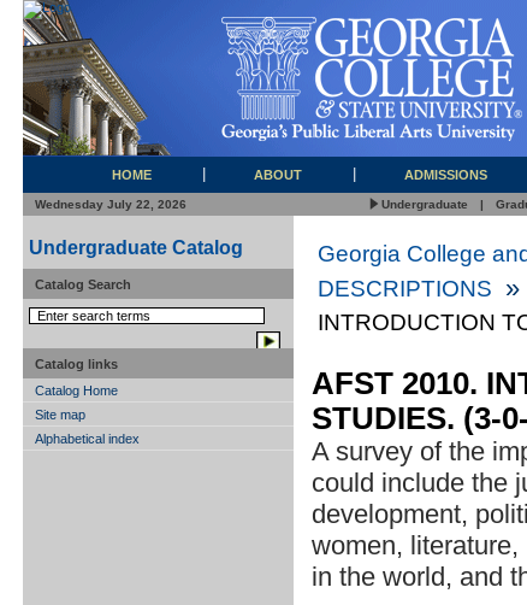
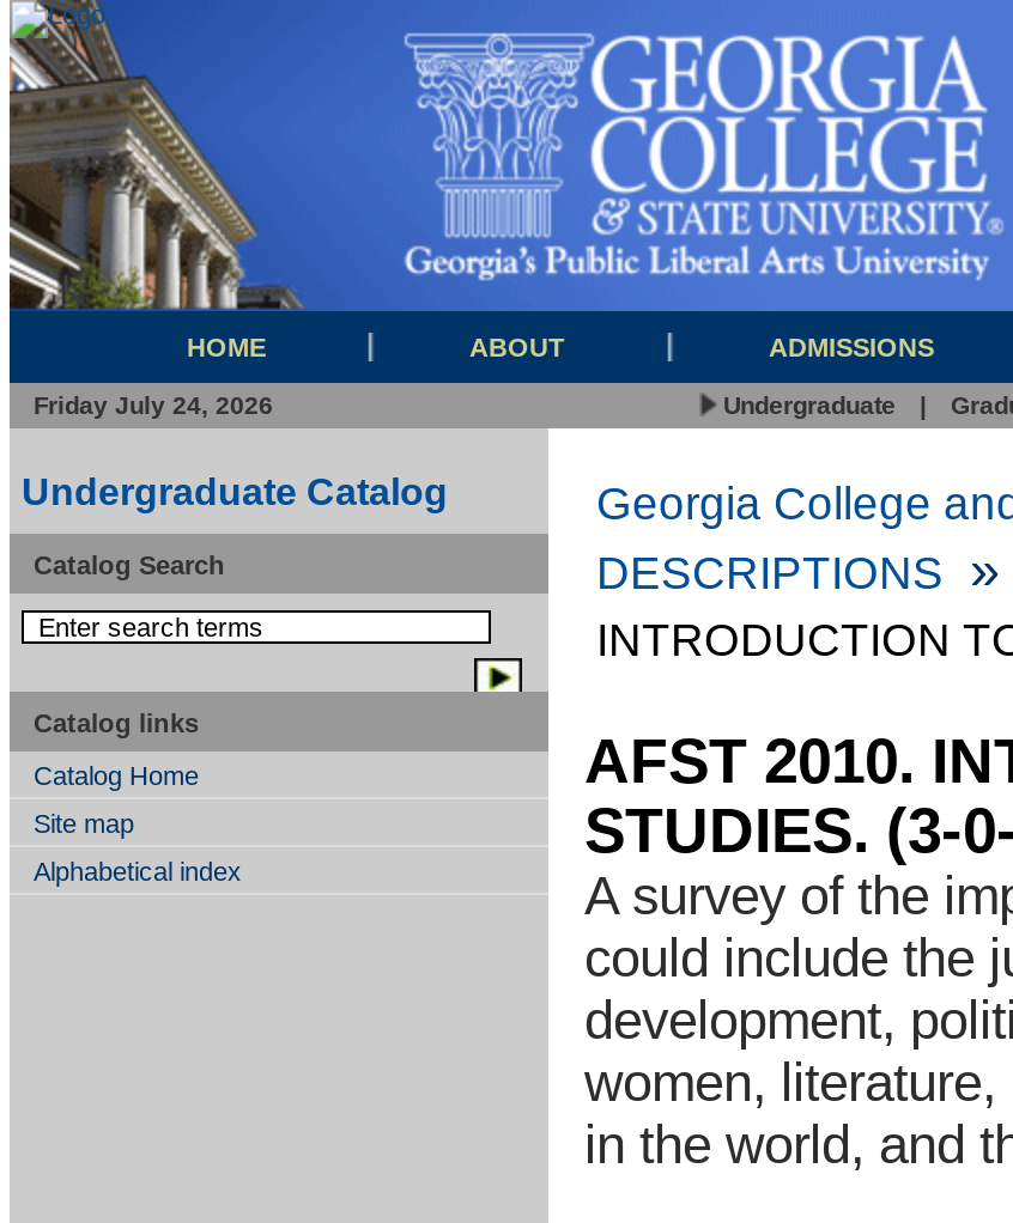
- Wednesday July 22, 2026
+ Friday July 24, 2026
